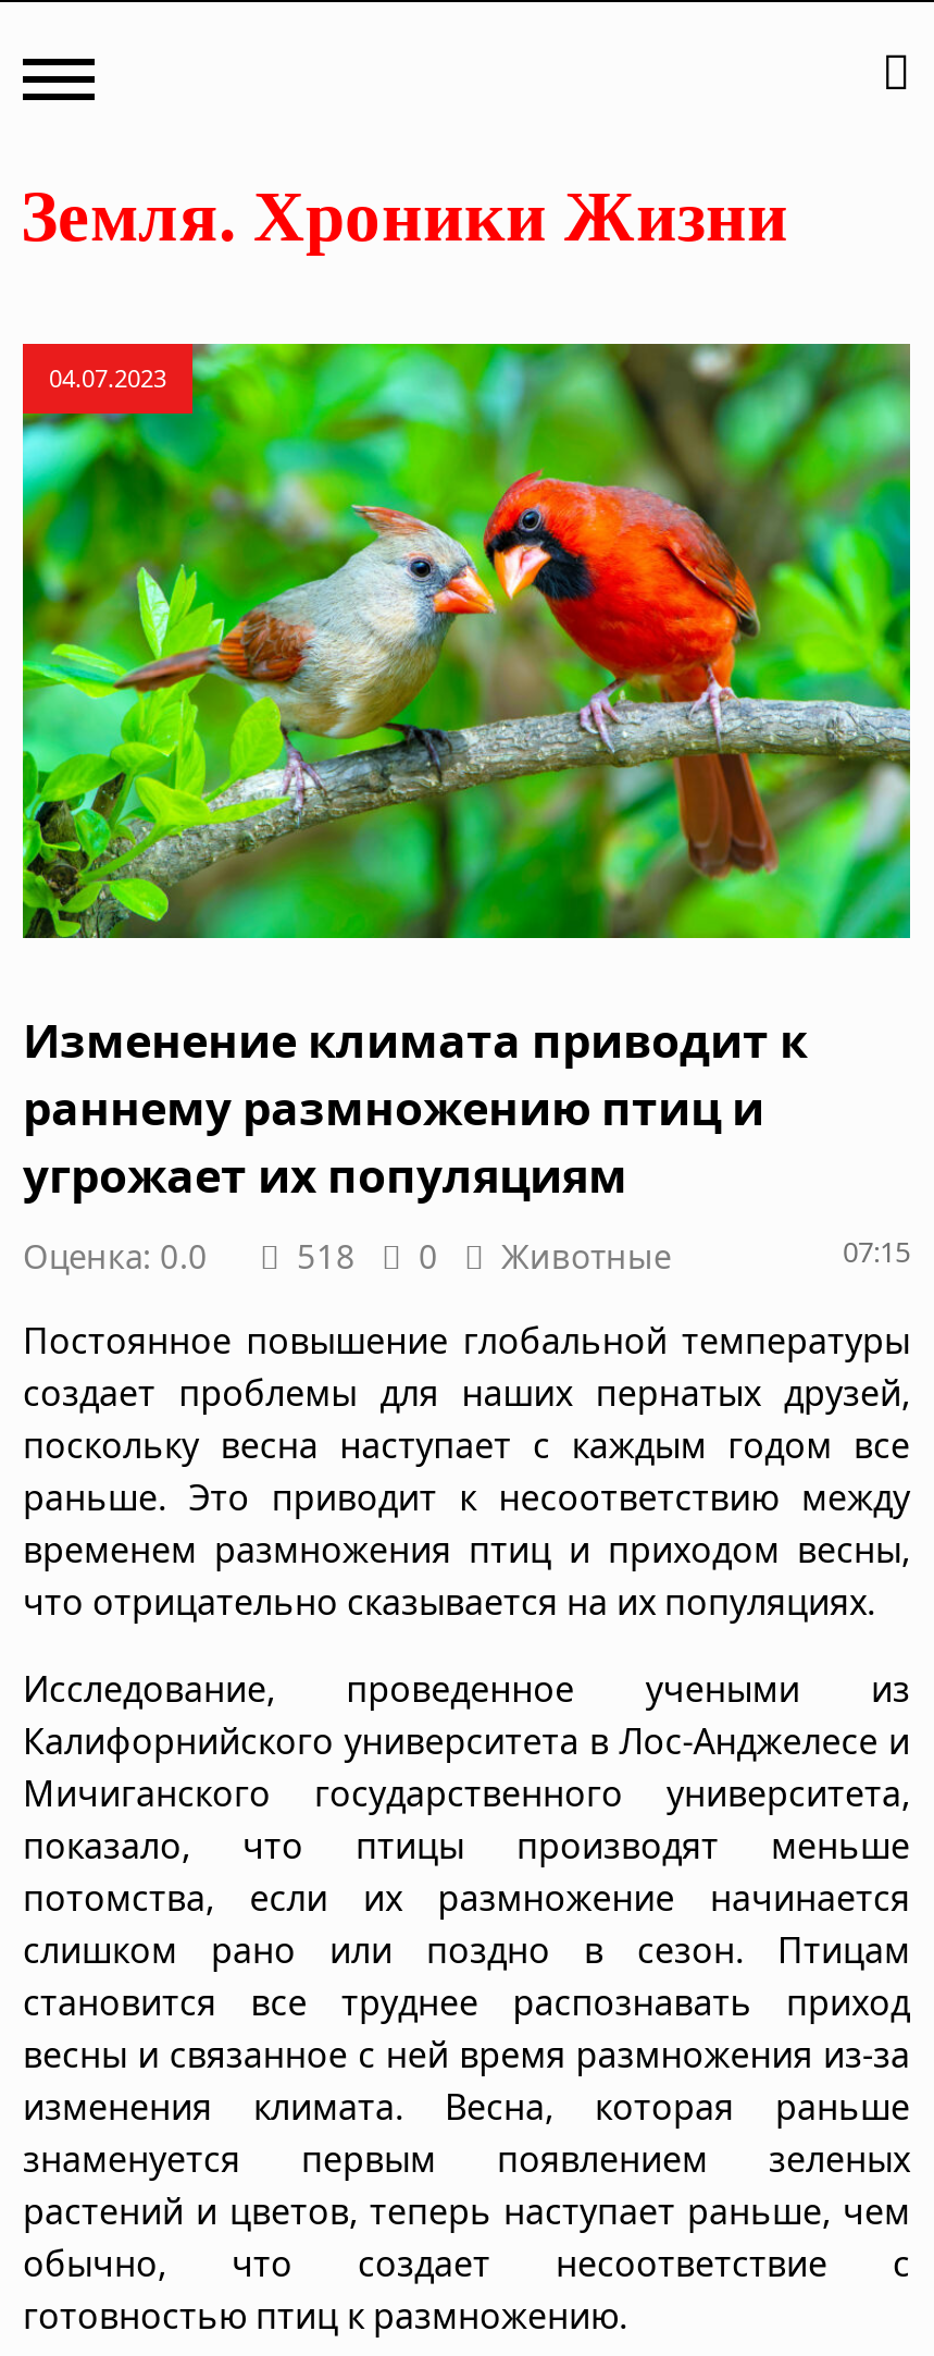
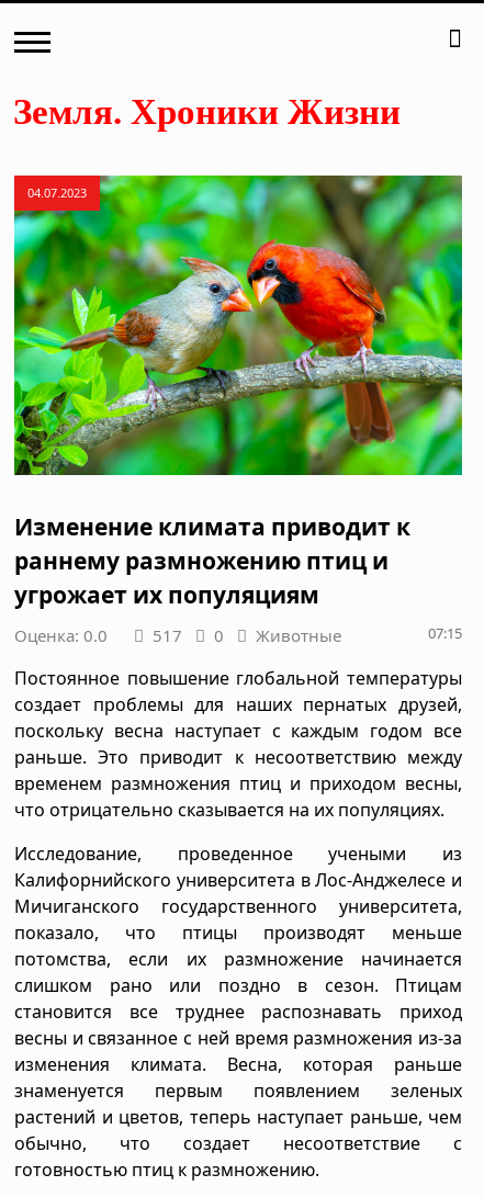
- Оценка: 0.0 518 0 Животные
+ Оценка: 0.0 517 0 Животные
